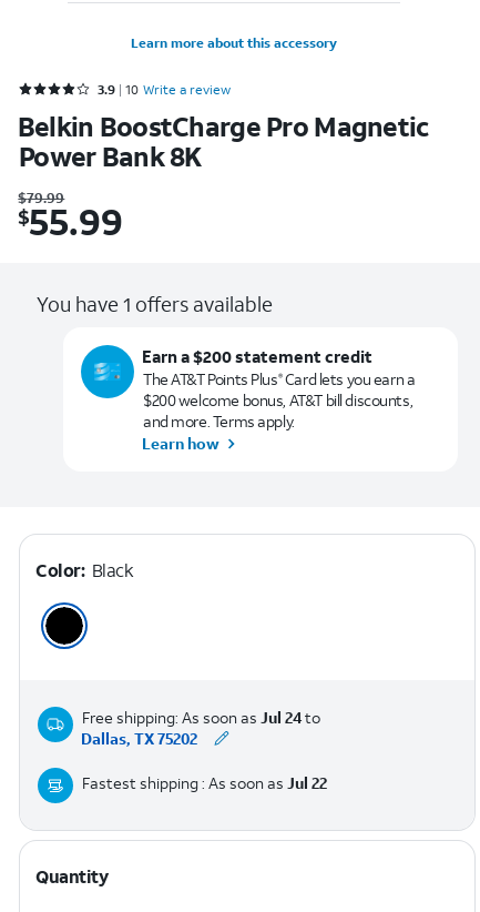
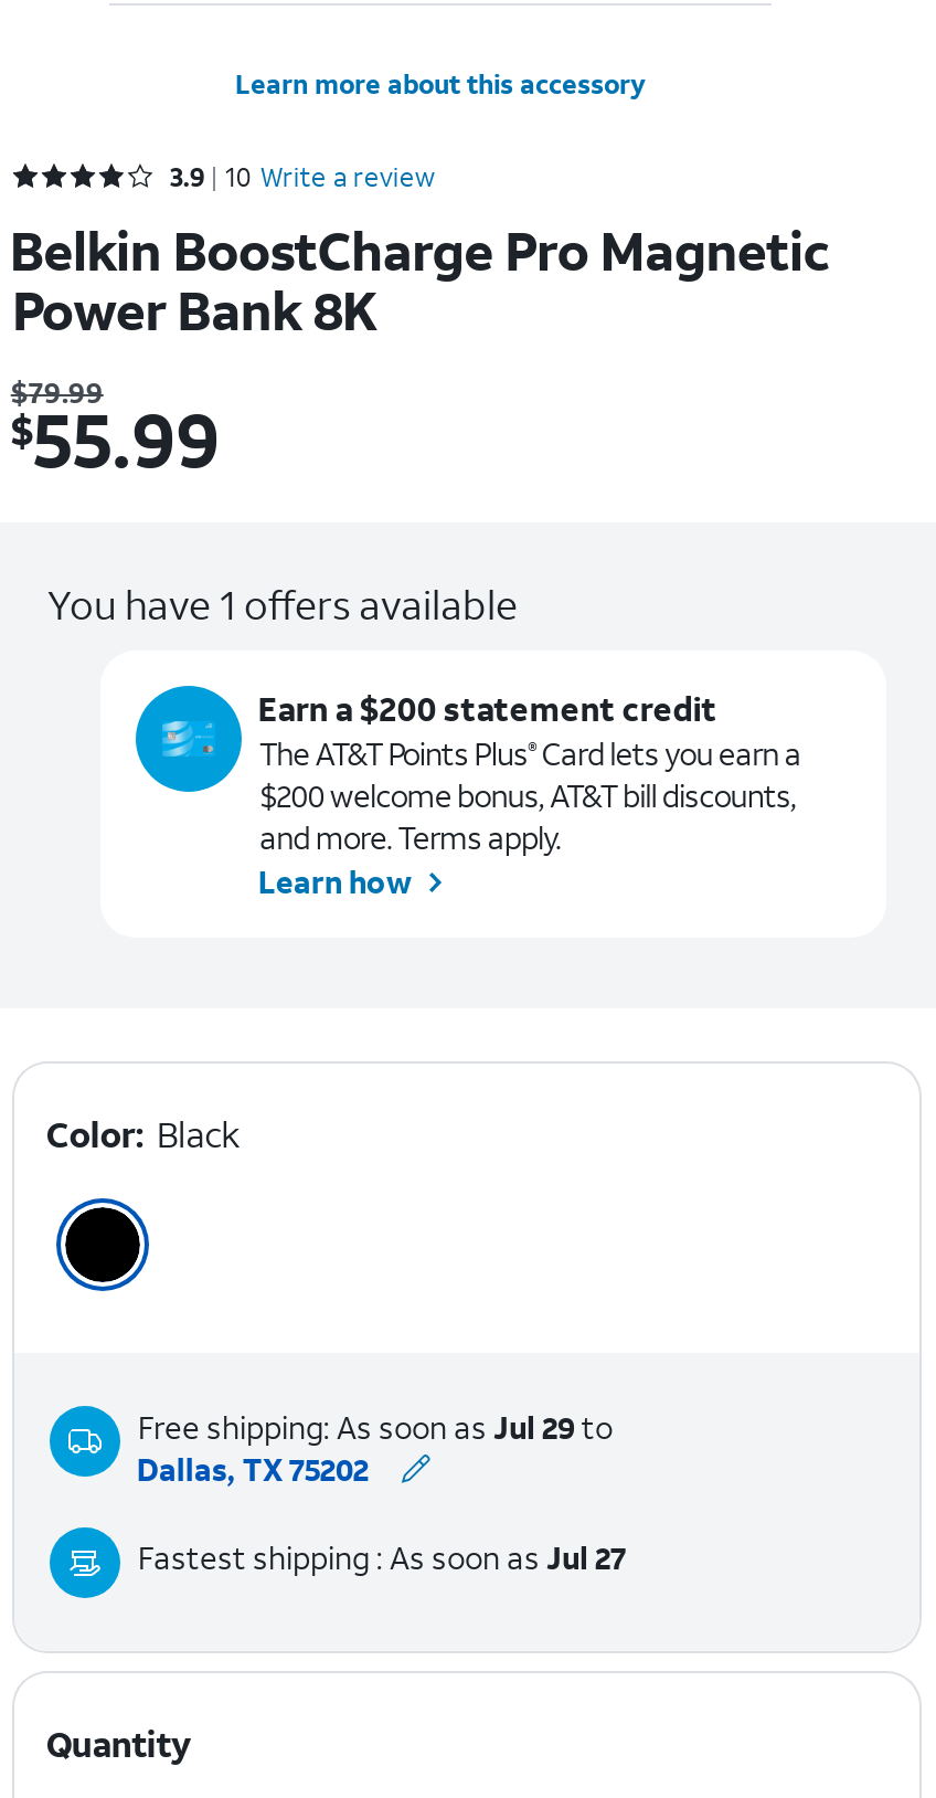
- Free shipping: As soon as Jul 24 to
+ Free shipping: As soon as Jul 29 to

- Fastest shipping : As soon as Jul 22
+ Fastest shipping : As soon as Jul 27
